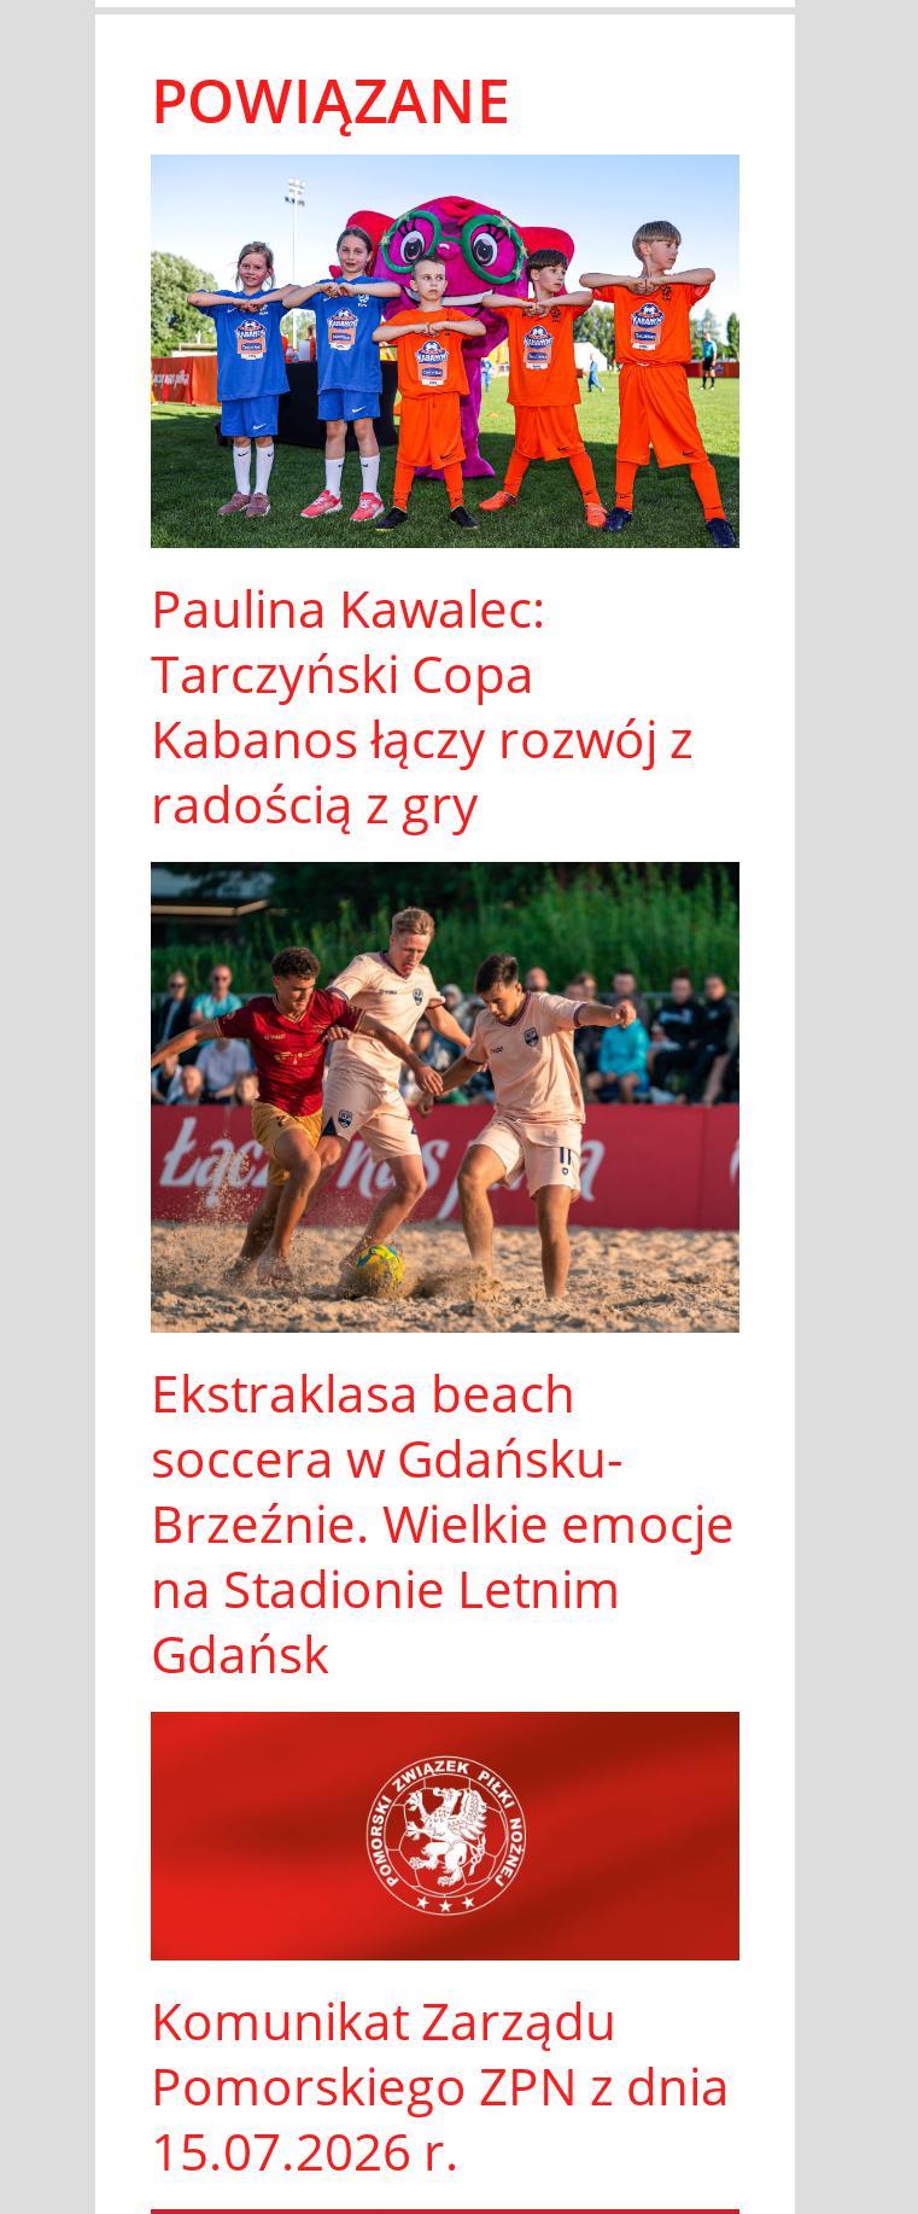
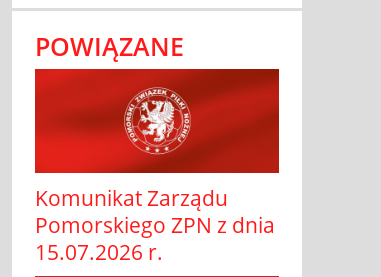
- [image]
- Paulina Kawalec:
- Tarczyński Copa
- Kabanos łączy rozwój z
- radością z gry

- [image]
- Ekstraklasa beach
- soccera w Gdańsku-
- Brzeźnie. Wielkie emocje
- na Stadionie Letnim
- Gdańsk
